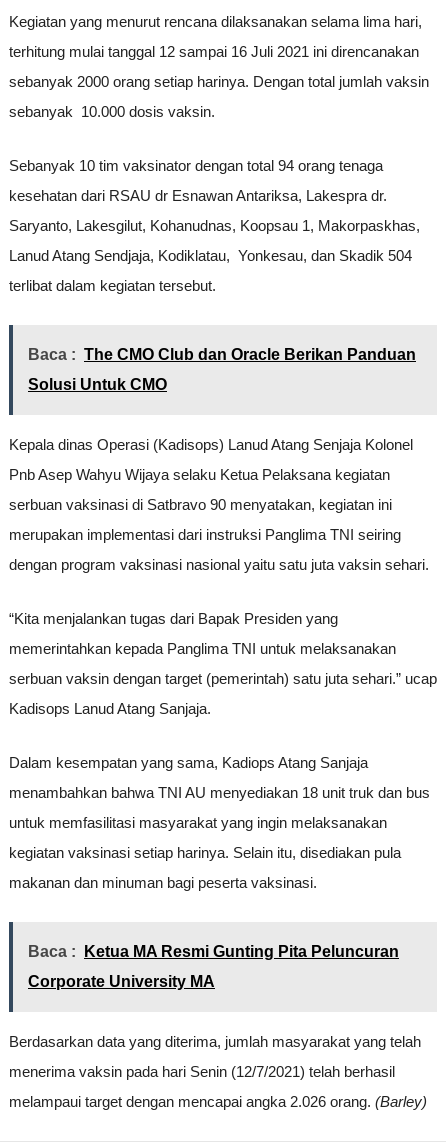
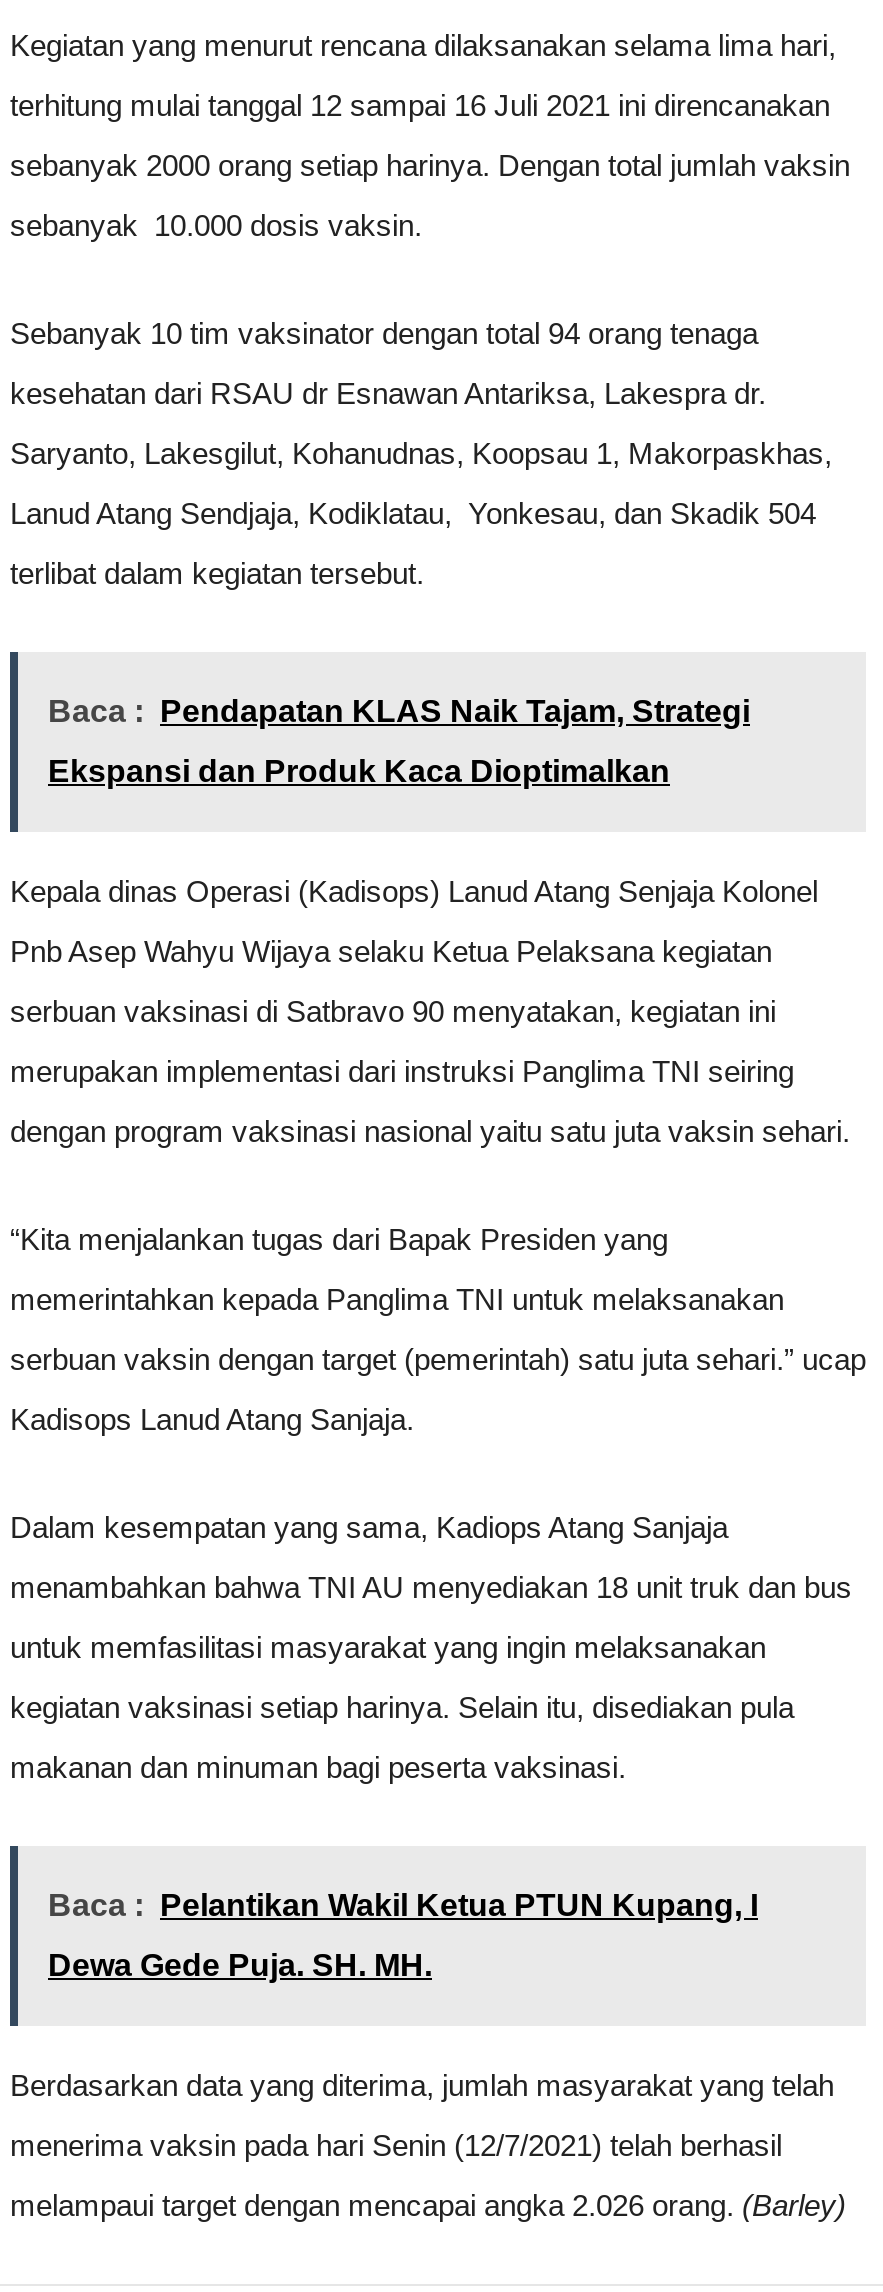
- Baca : The CMO Club dan Oracle Berikan Panduan
+ Baca : Pendapatan KLAS Naik Tajam, Strategi

- Solusi Untuk CMO
+ Ekspansi dan Produk Kaca Dioptimalkan

- Baca : Ketua MA Resmi Gunting Pita Peluncuran
+ Baca : Pelantikan Wakil Ketua PTUN Kupang, I

- Corporate University MA
+ Dewa Gede Puja. SH. MH.
